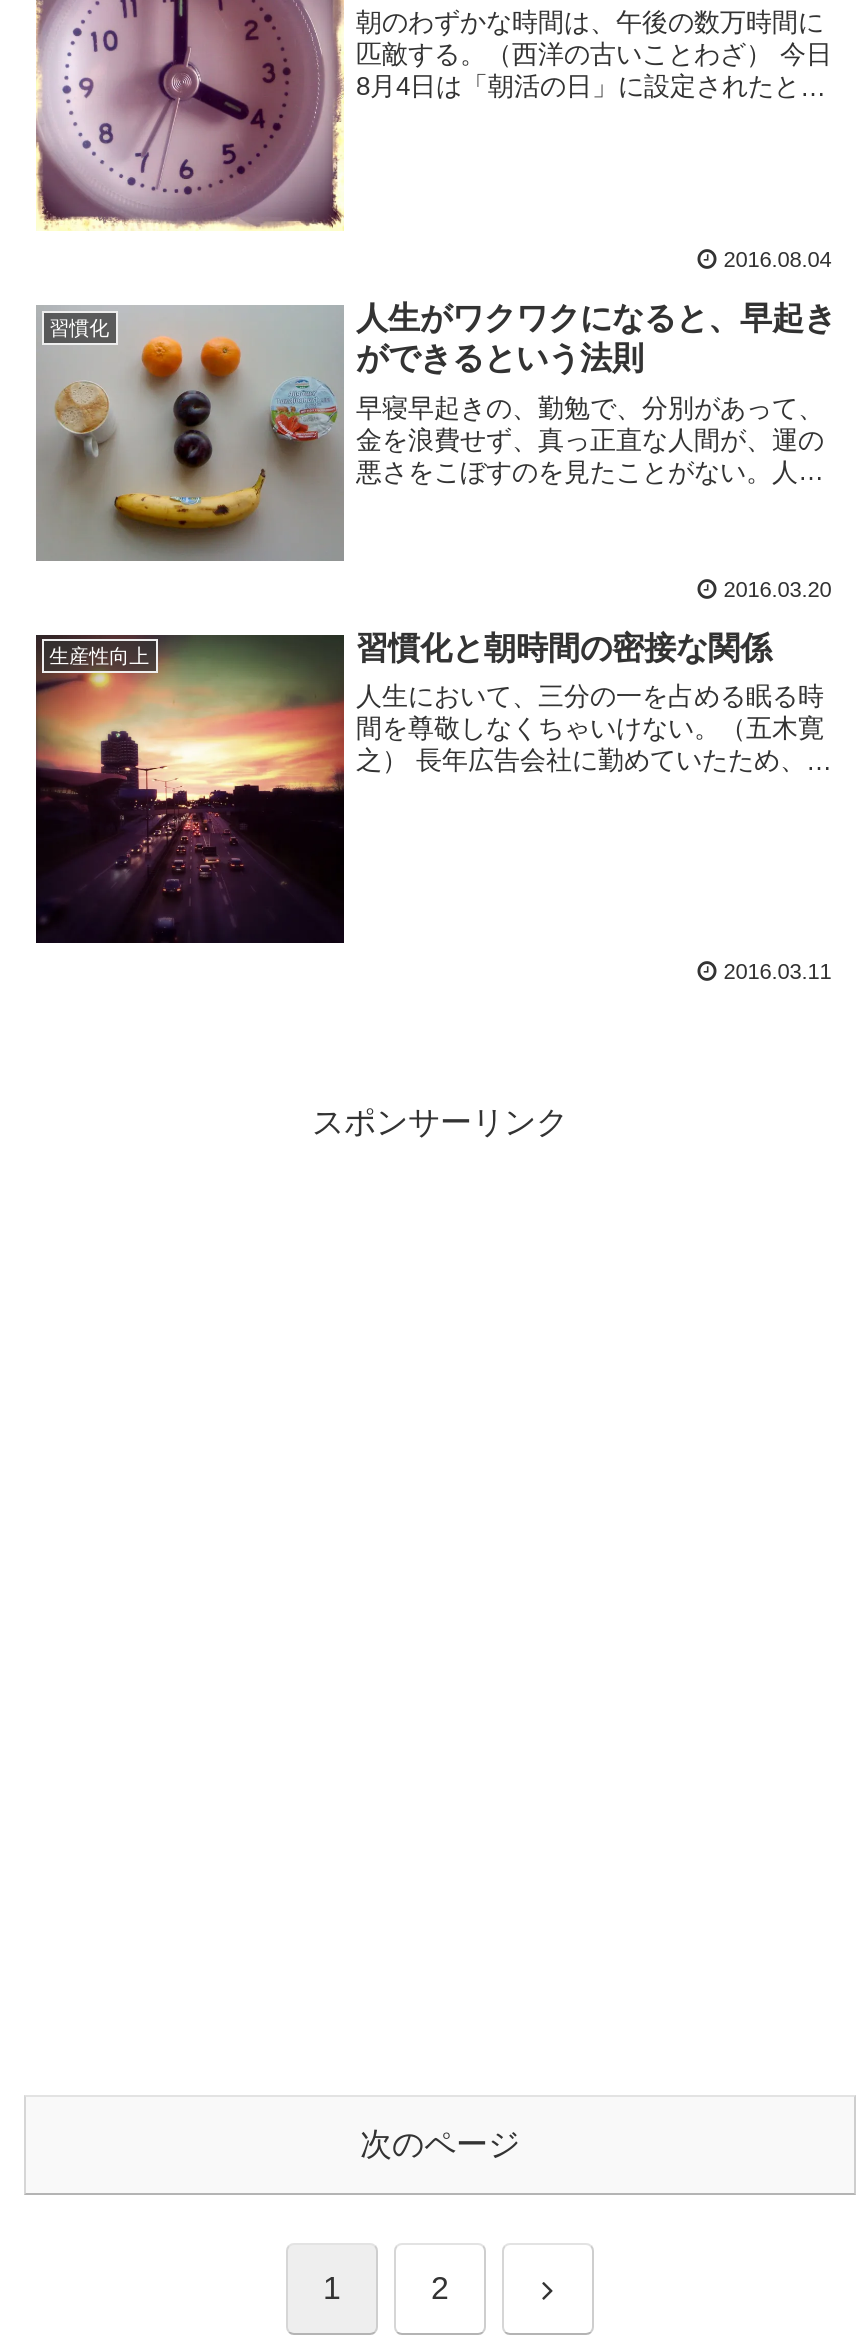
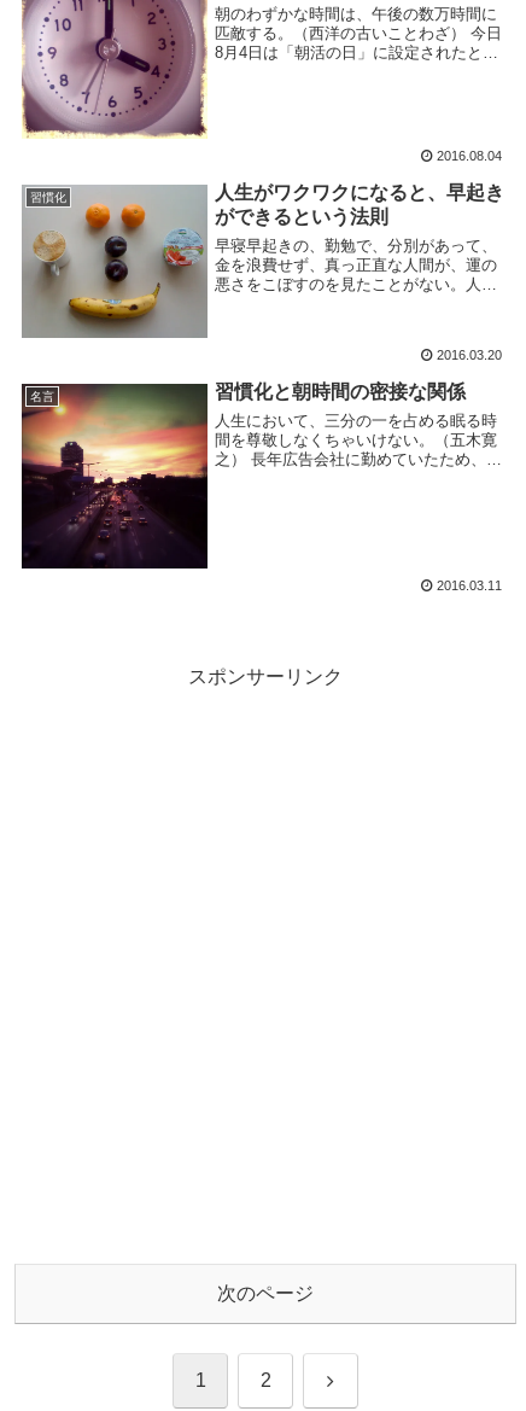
- 生産性向上
+ 名言
